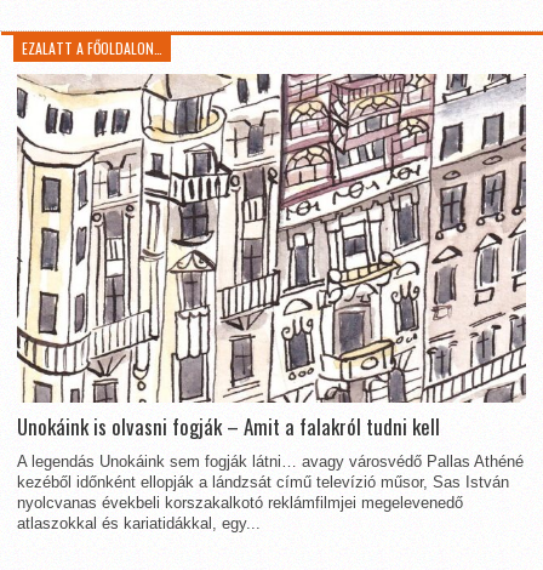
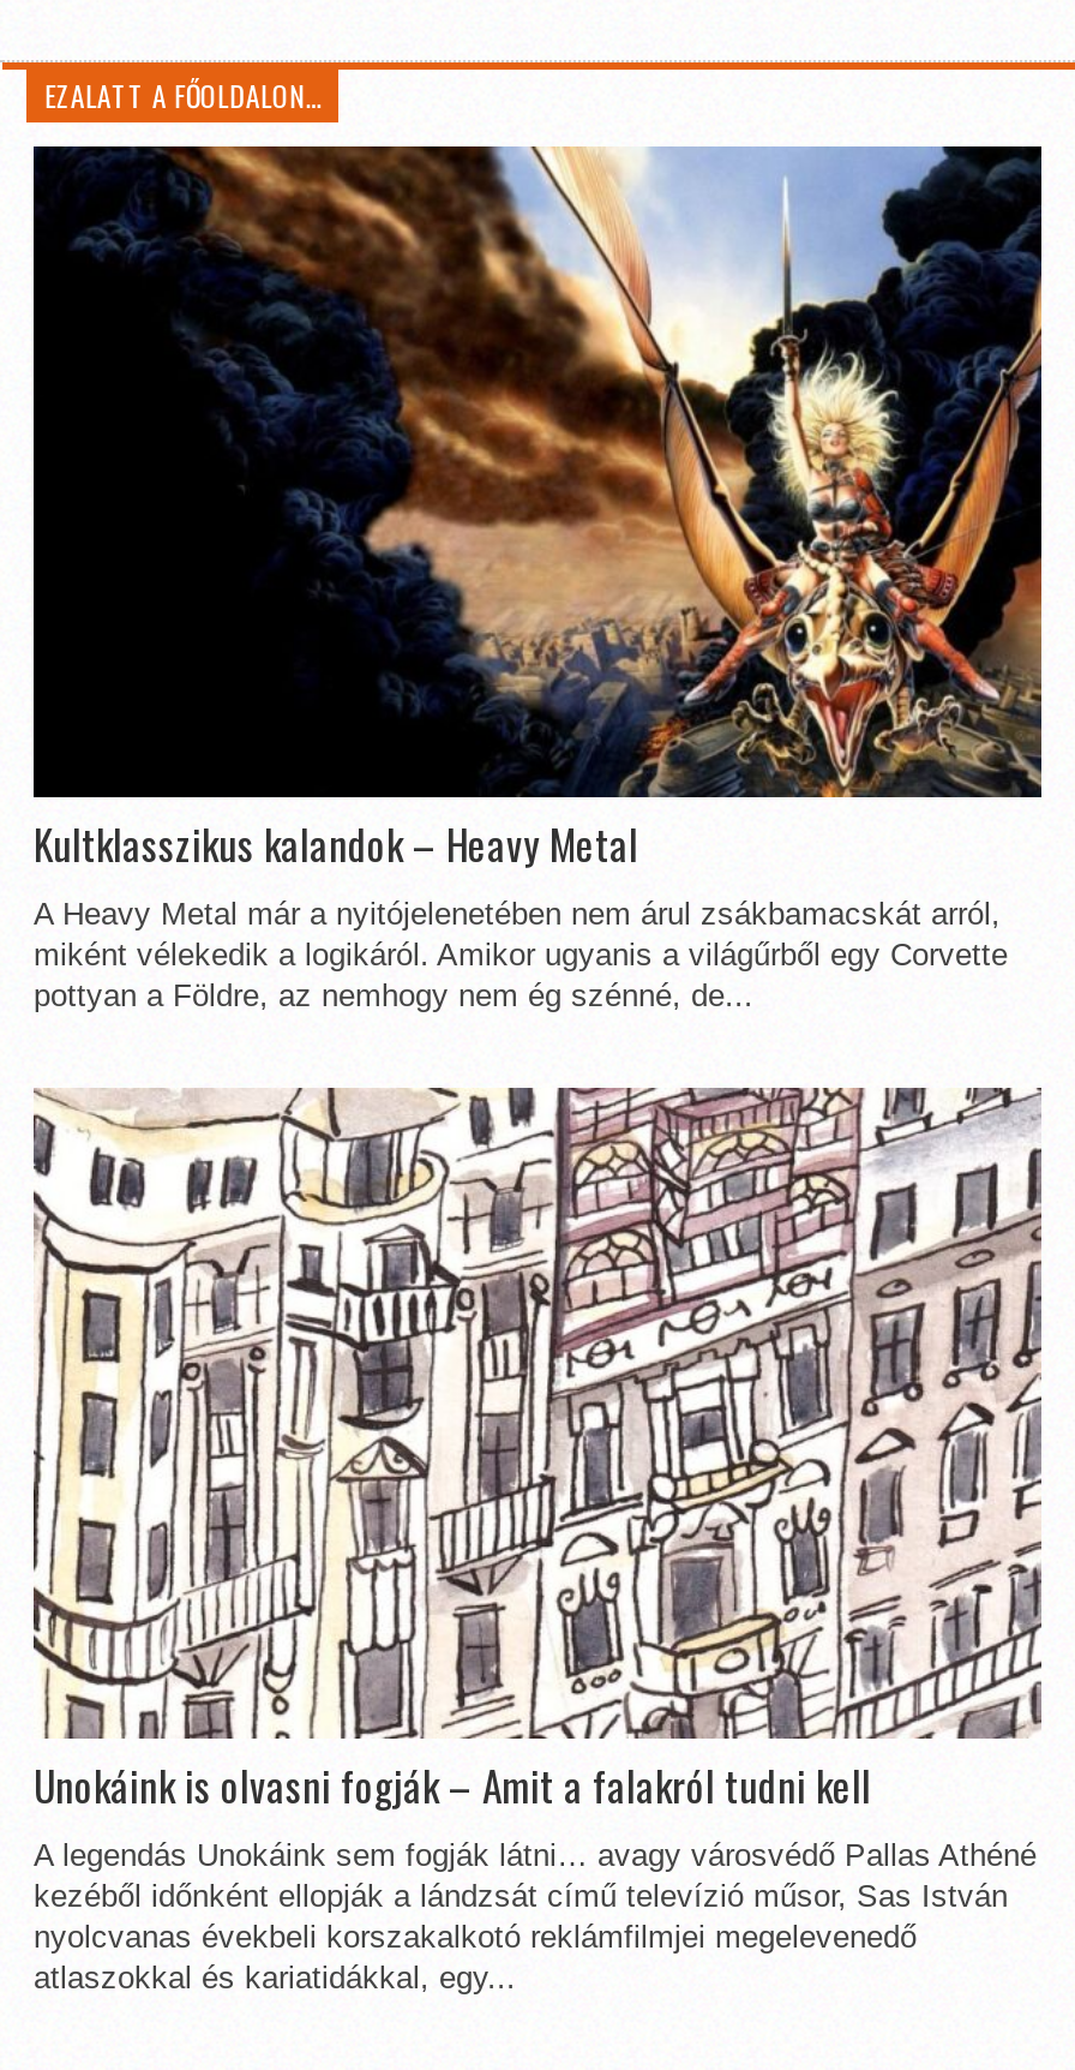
+ [image]
+ Kultklasszikus kalandok – Heavy Metal
+ A Heavy Metal már a nyitójelenetében nem árul zsákbamacskát arról,
+ miként vélekedik a logikáról. Amikor ugyanis a világűrből egy Corvette
+ pottyan a Földre, az nemhogy nem ég szénné, de...
